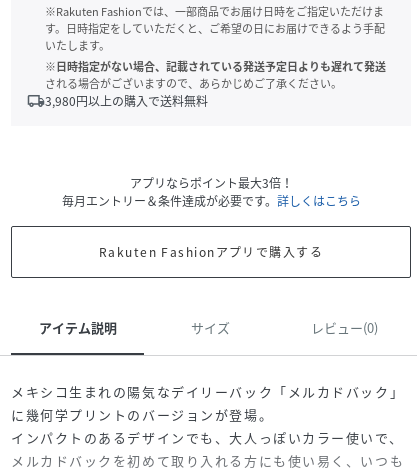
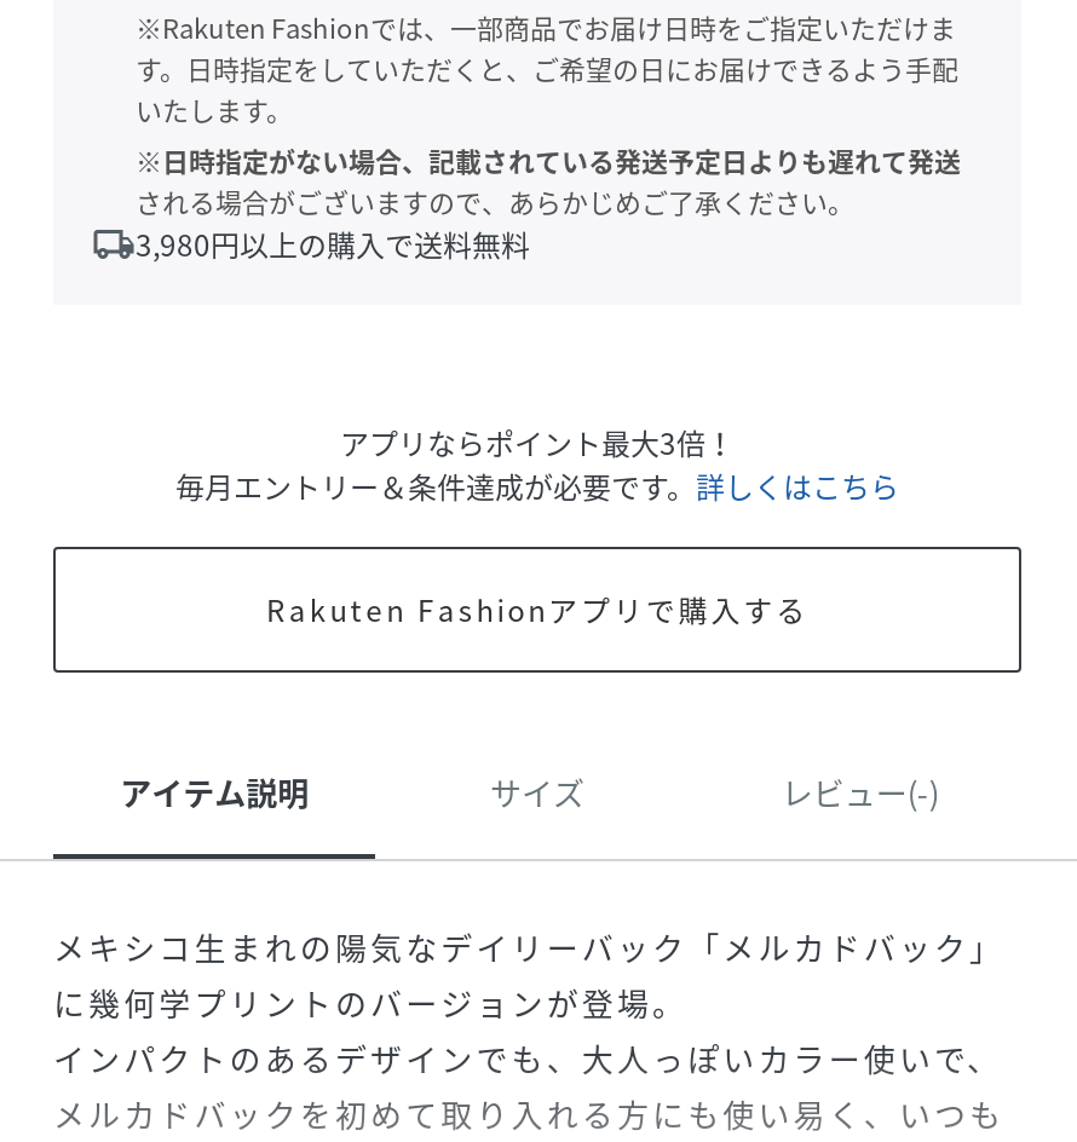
- レビュー(0)
+ レビュー(-)
